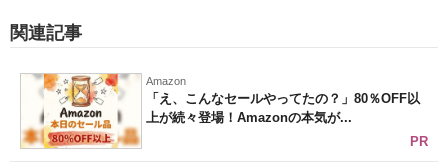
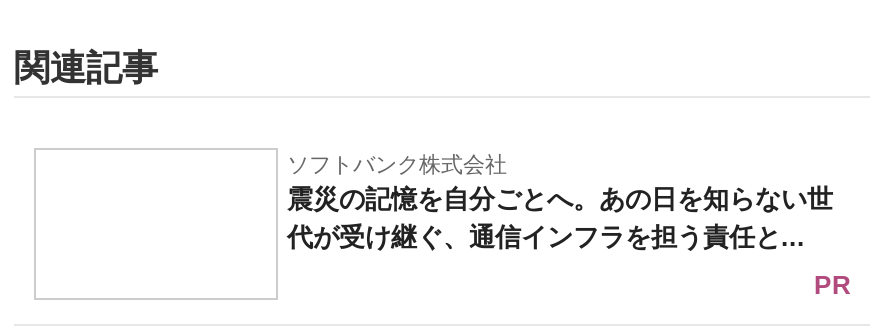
- [image]

- Amazon
- 「え、こんなセールやってたの？」80％OFF以
- 上が続々登場！Amazonの本気が...
+ ソフトバンク株式会社
+ 震災の記憶を自分ごとへ。あの日を知らない世
+ 代が受け継ぐ、通信インフラを担う責任と...
